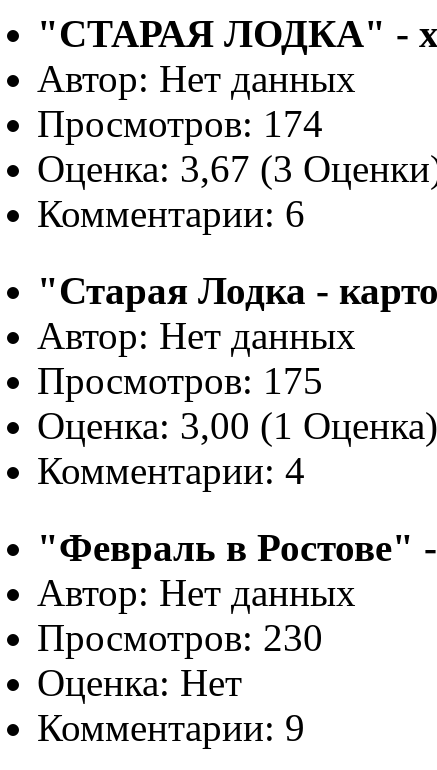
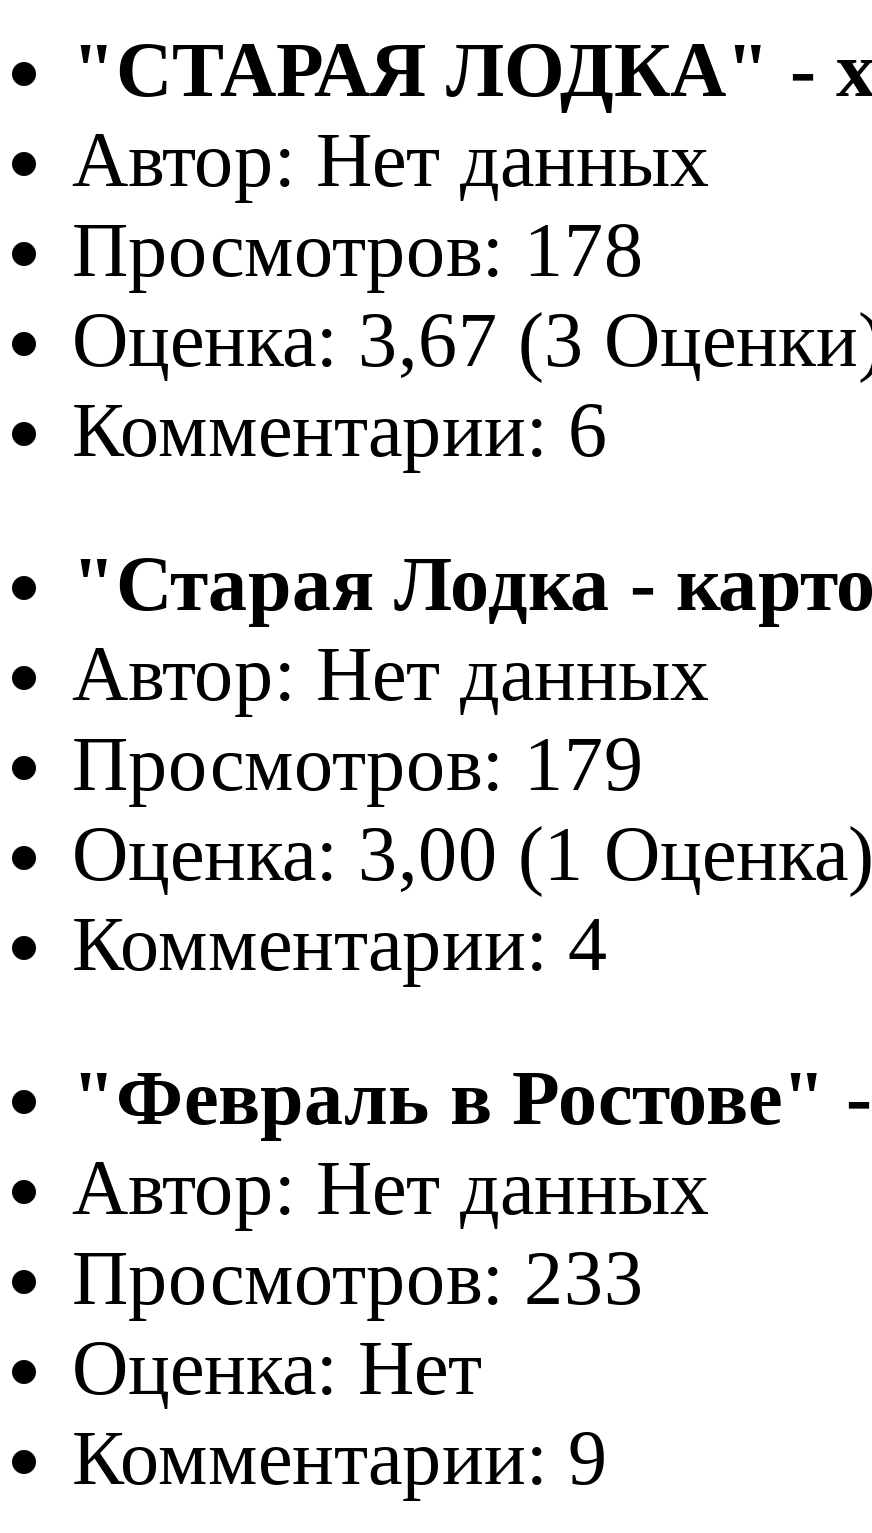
- Просмотров: 174
+ Просмотров: 178

- Просмотров: 175
+ Просмотров: 179

- Просмотров: 230
+ Просмотров: 233
